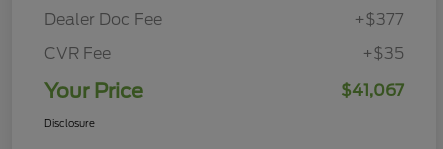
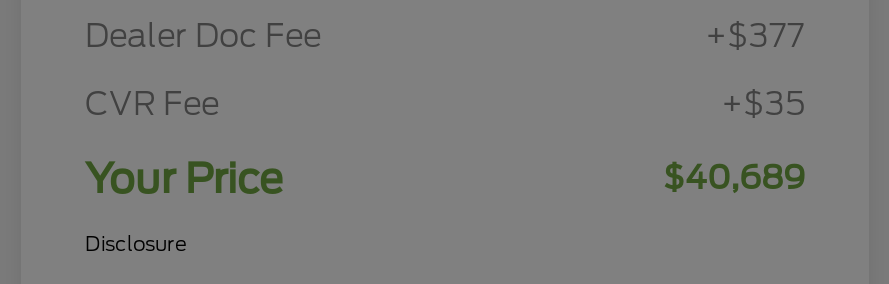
- $41,067
+ $40,689
